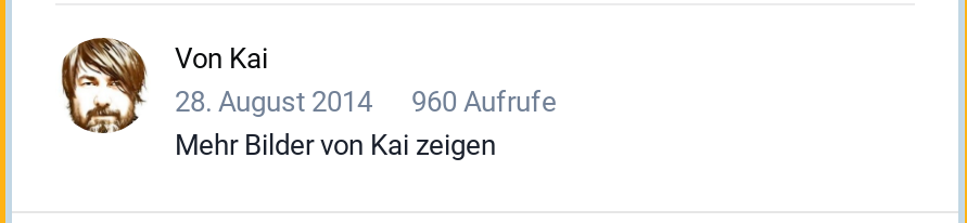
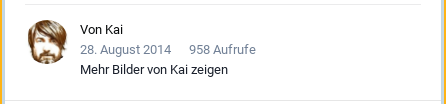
- 28. August 2014 960 Aufrufe
+ 28. August 2014 958 Aufrufe
